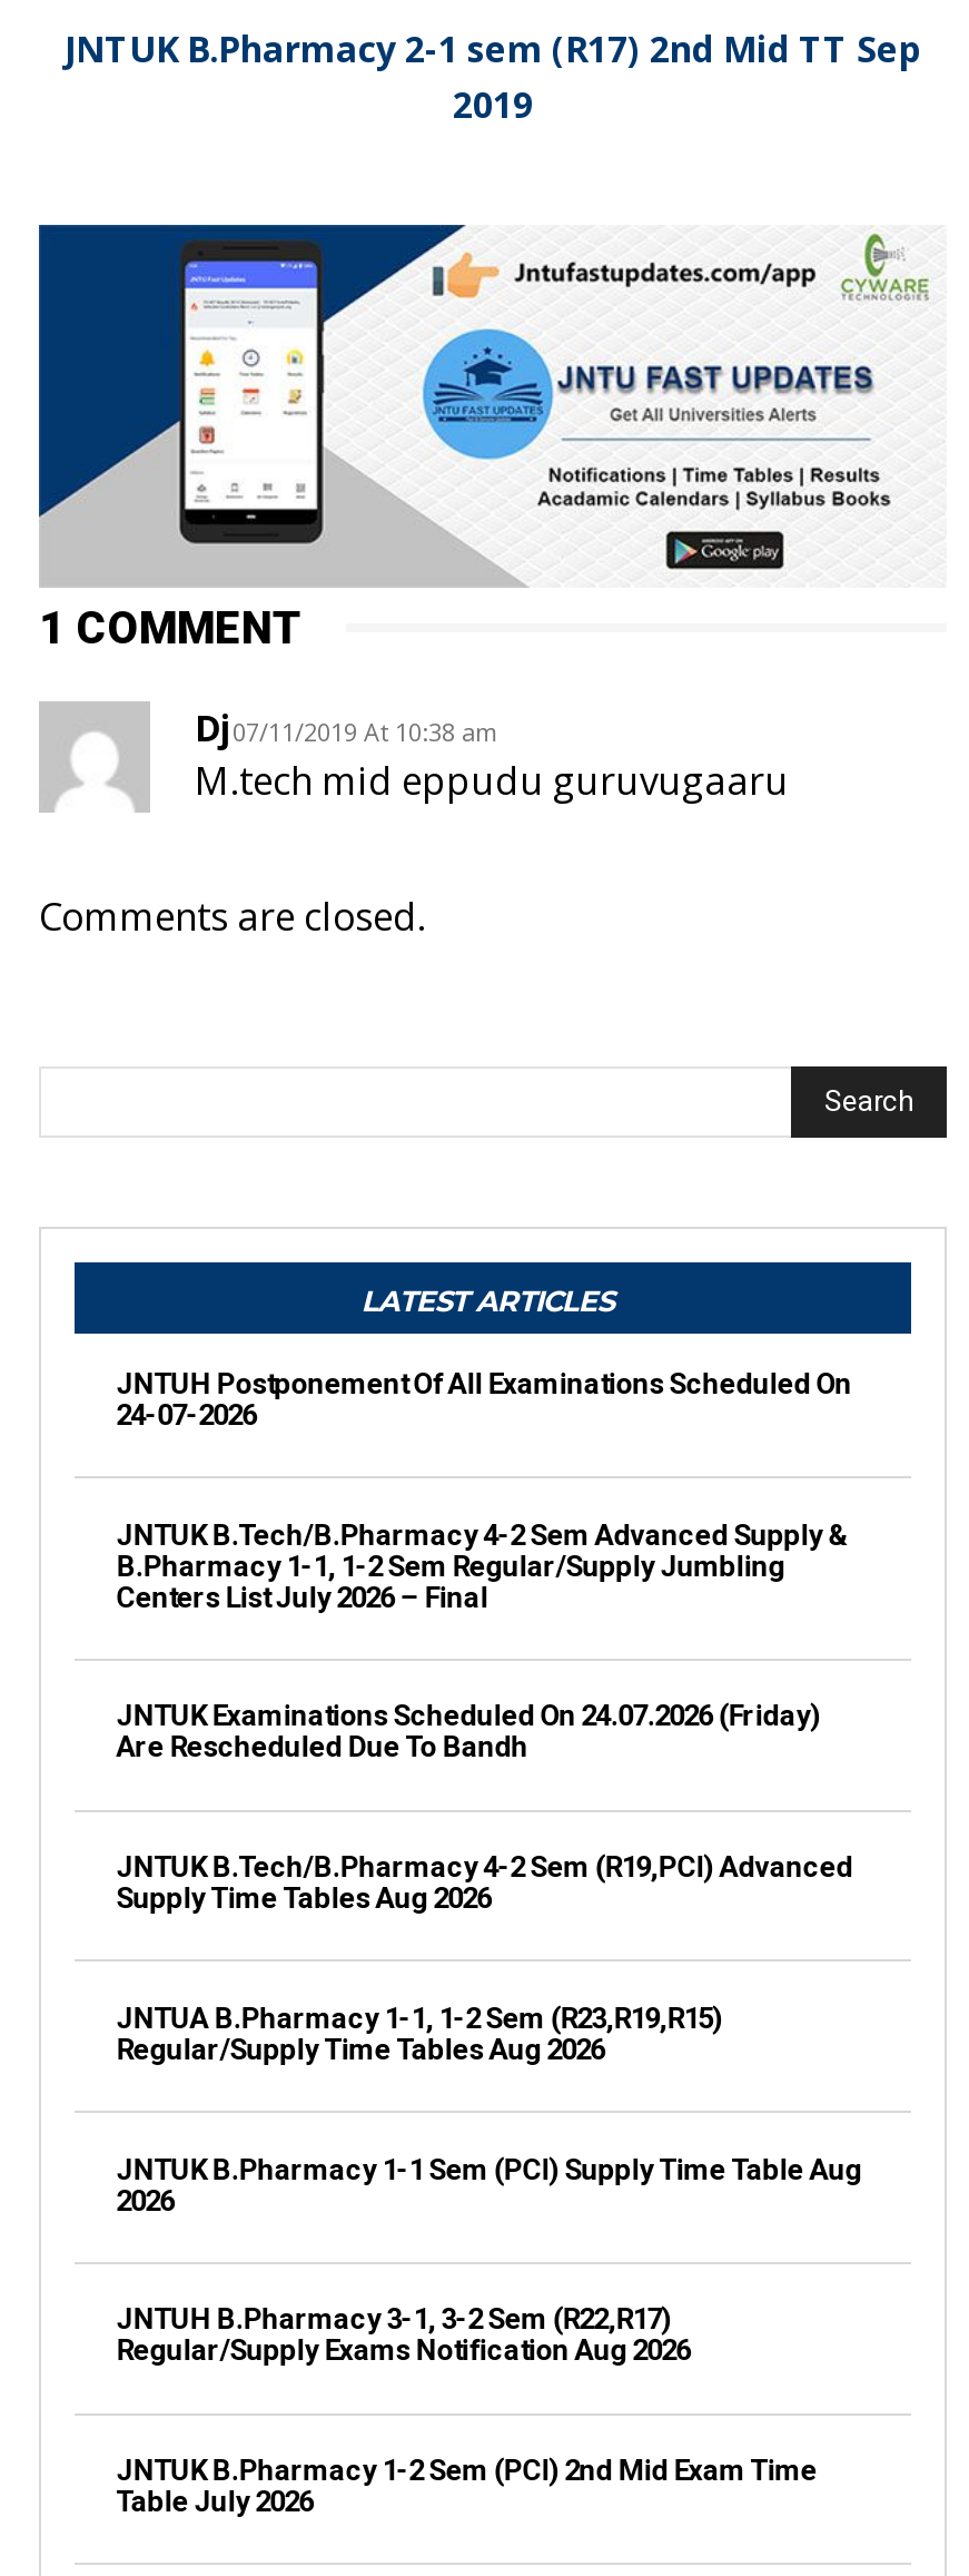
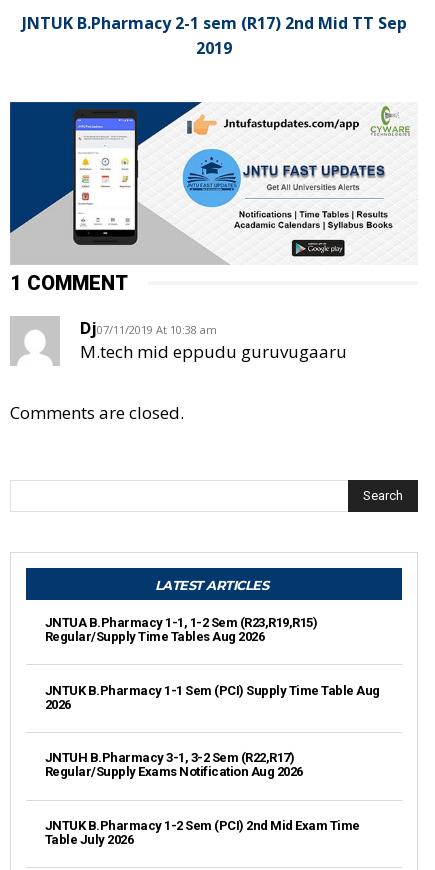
- JNTUH Postponement Of All Examinations Scheduled On
- 24-07-2026

- JNTUK B.Tech/B.Pharmacy 4-2 Sem Advanced Supply &
- B.Pharmacy 1-1, 1-2 Sem Regular/Supply Jumbling
- Centers List July 2026 – Final

- JNTUK Examinations Scheduled On 24.07.2026 (Friday)
- Are Rescheduled Due To Bandh

- JNTUK B.Tech/B.Pharmacy 4-2 Sem (R19,PCI) Advanced
- Supply Time Tables Aug 2026
